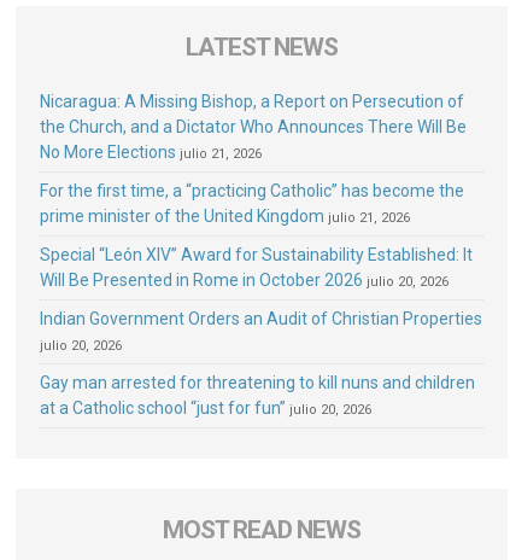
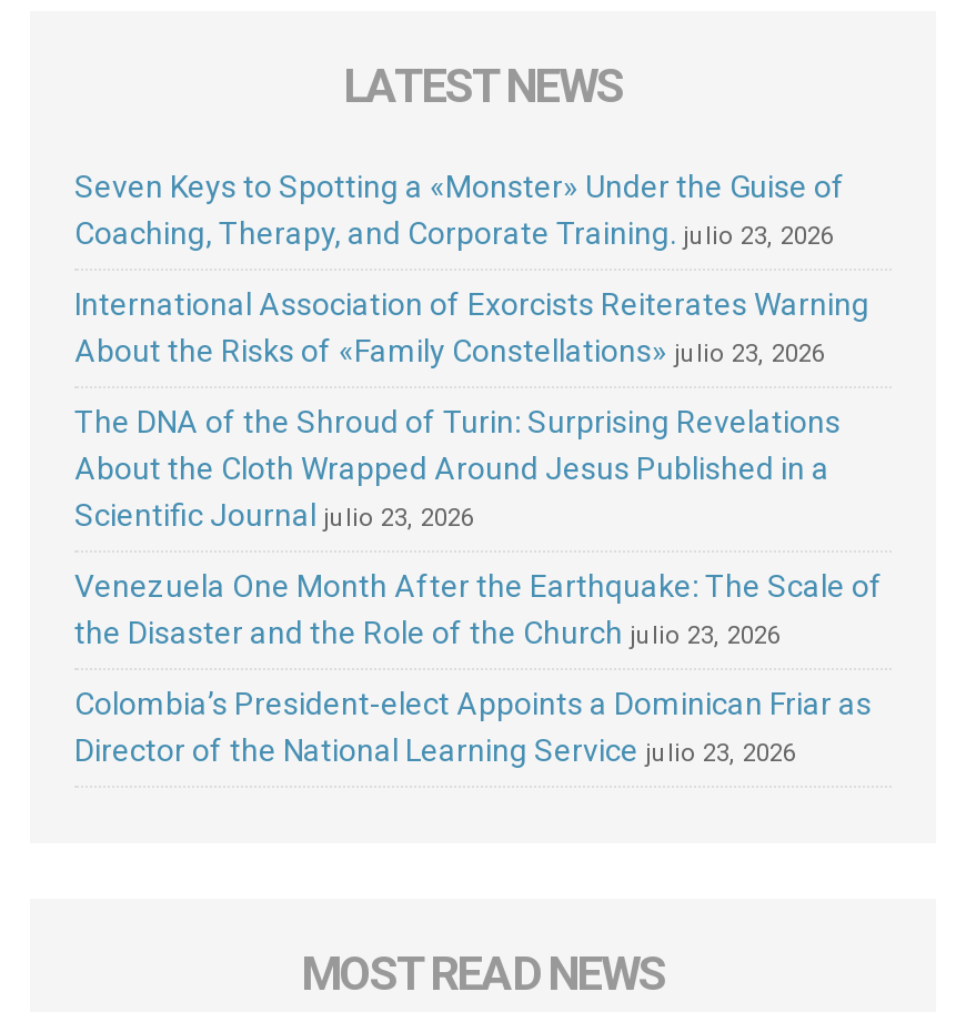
- Nicaragua: A Missing Bishop, a Report on Persecution of
- the Church, and a Dictator Who Announces There Will Be
- No More Elections julio 21, 2026
- For the first time, a “practicing Catholic” has become the
- prime minister of the United Kingdom julio 21, 2026
- Special “León XIV” Award for Sustainability Established: It
- Will Be Presented in Rome in October 2026 julio 20, 2026
- Indian Government Orders an Audit of Christian Properties
- julio 20, 2026
- Gay man arrested for threatening to kill nuns and children
- at a Catholic school “just for fun” julio 20, 2026
+ Seven Keys to Spotting a «Monster» Under the Guise of
+ Coaching, Therapy, and Corporate Training. julio 23, 2026
+ International Association of Exorcists Reiterates Warning
+ About the Risks of «Family Constellations» julio 23, 2026
+ The DNA of the Shroud of Turin: Surprising Revelations
+ About the Cloth Wrapped Around Jesus Published in a
+ Scientific Journal julio 23, 2026
+ Venezuela One Month After the Earthquake: The Scale of
+ the Disaster and the Role of the Church julio 23, 2026
+ Colombia’s President-elect Appoints a Dominican Friar as
+ Director of the National Learning Service julio 23, 2026
